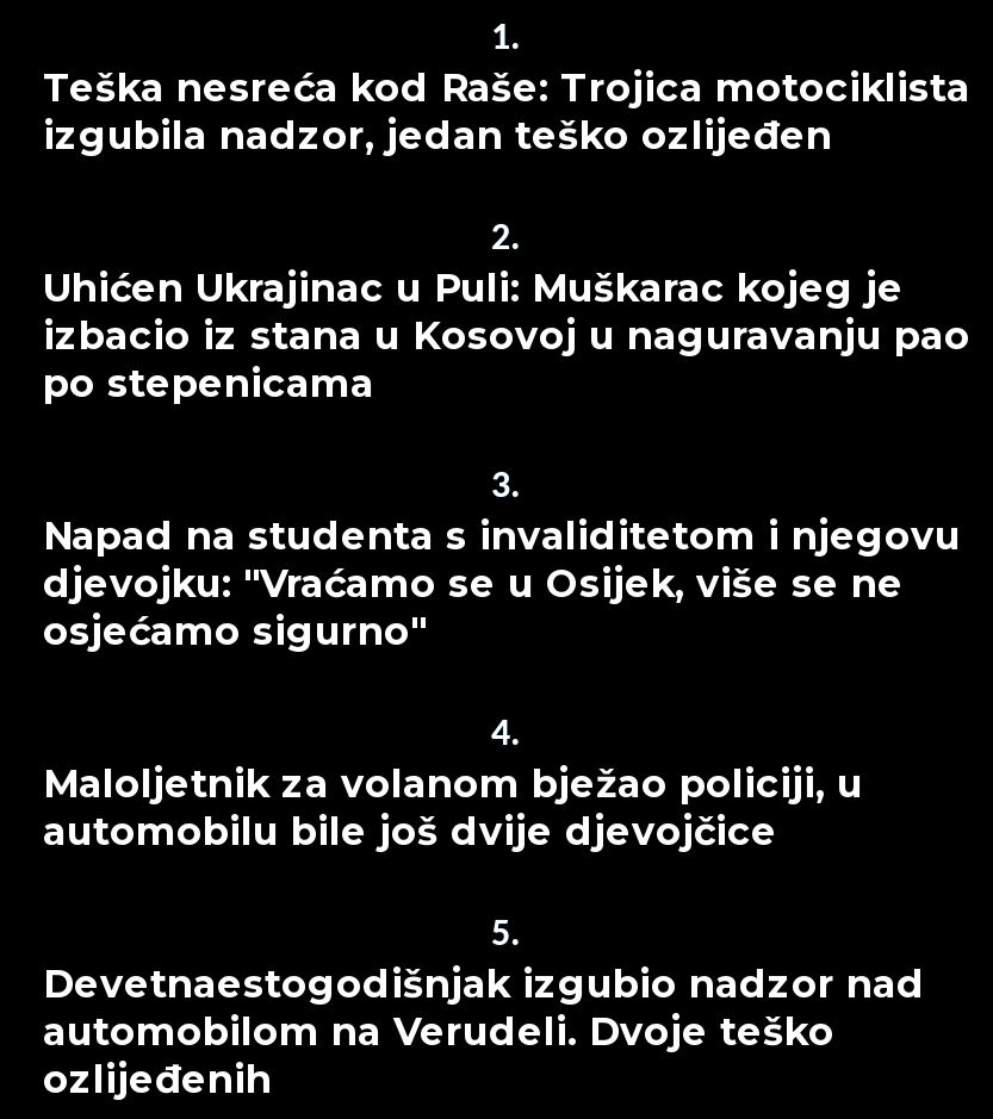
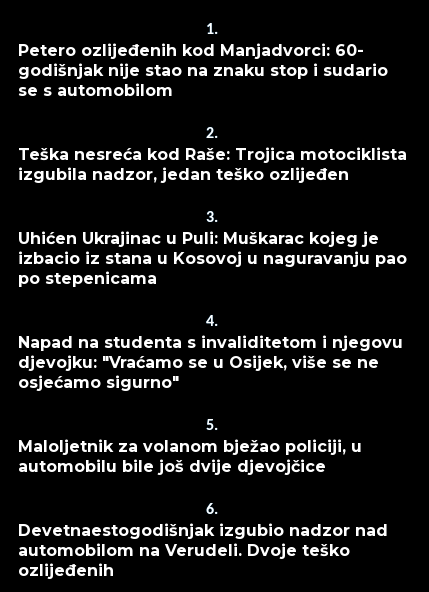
+ Petero ozlijeđenih kod Manjadvorci: 60-
+ godišnjak nije stao na znaku stop i sudario
+ se s automobilom
+ 2.

- 2.
+ 3.

- 3.
+ 4.

- 4.
+ 5.

- 5.
+ 6.
